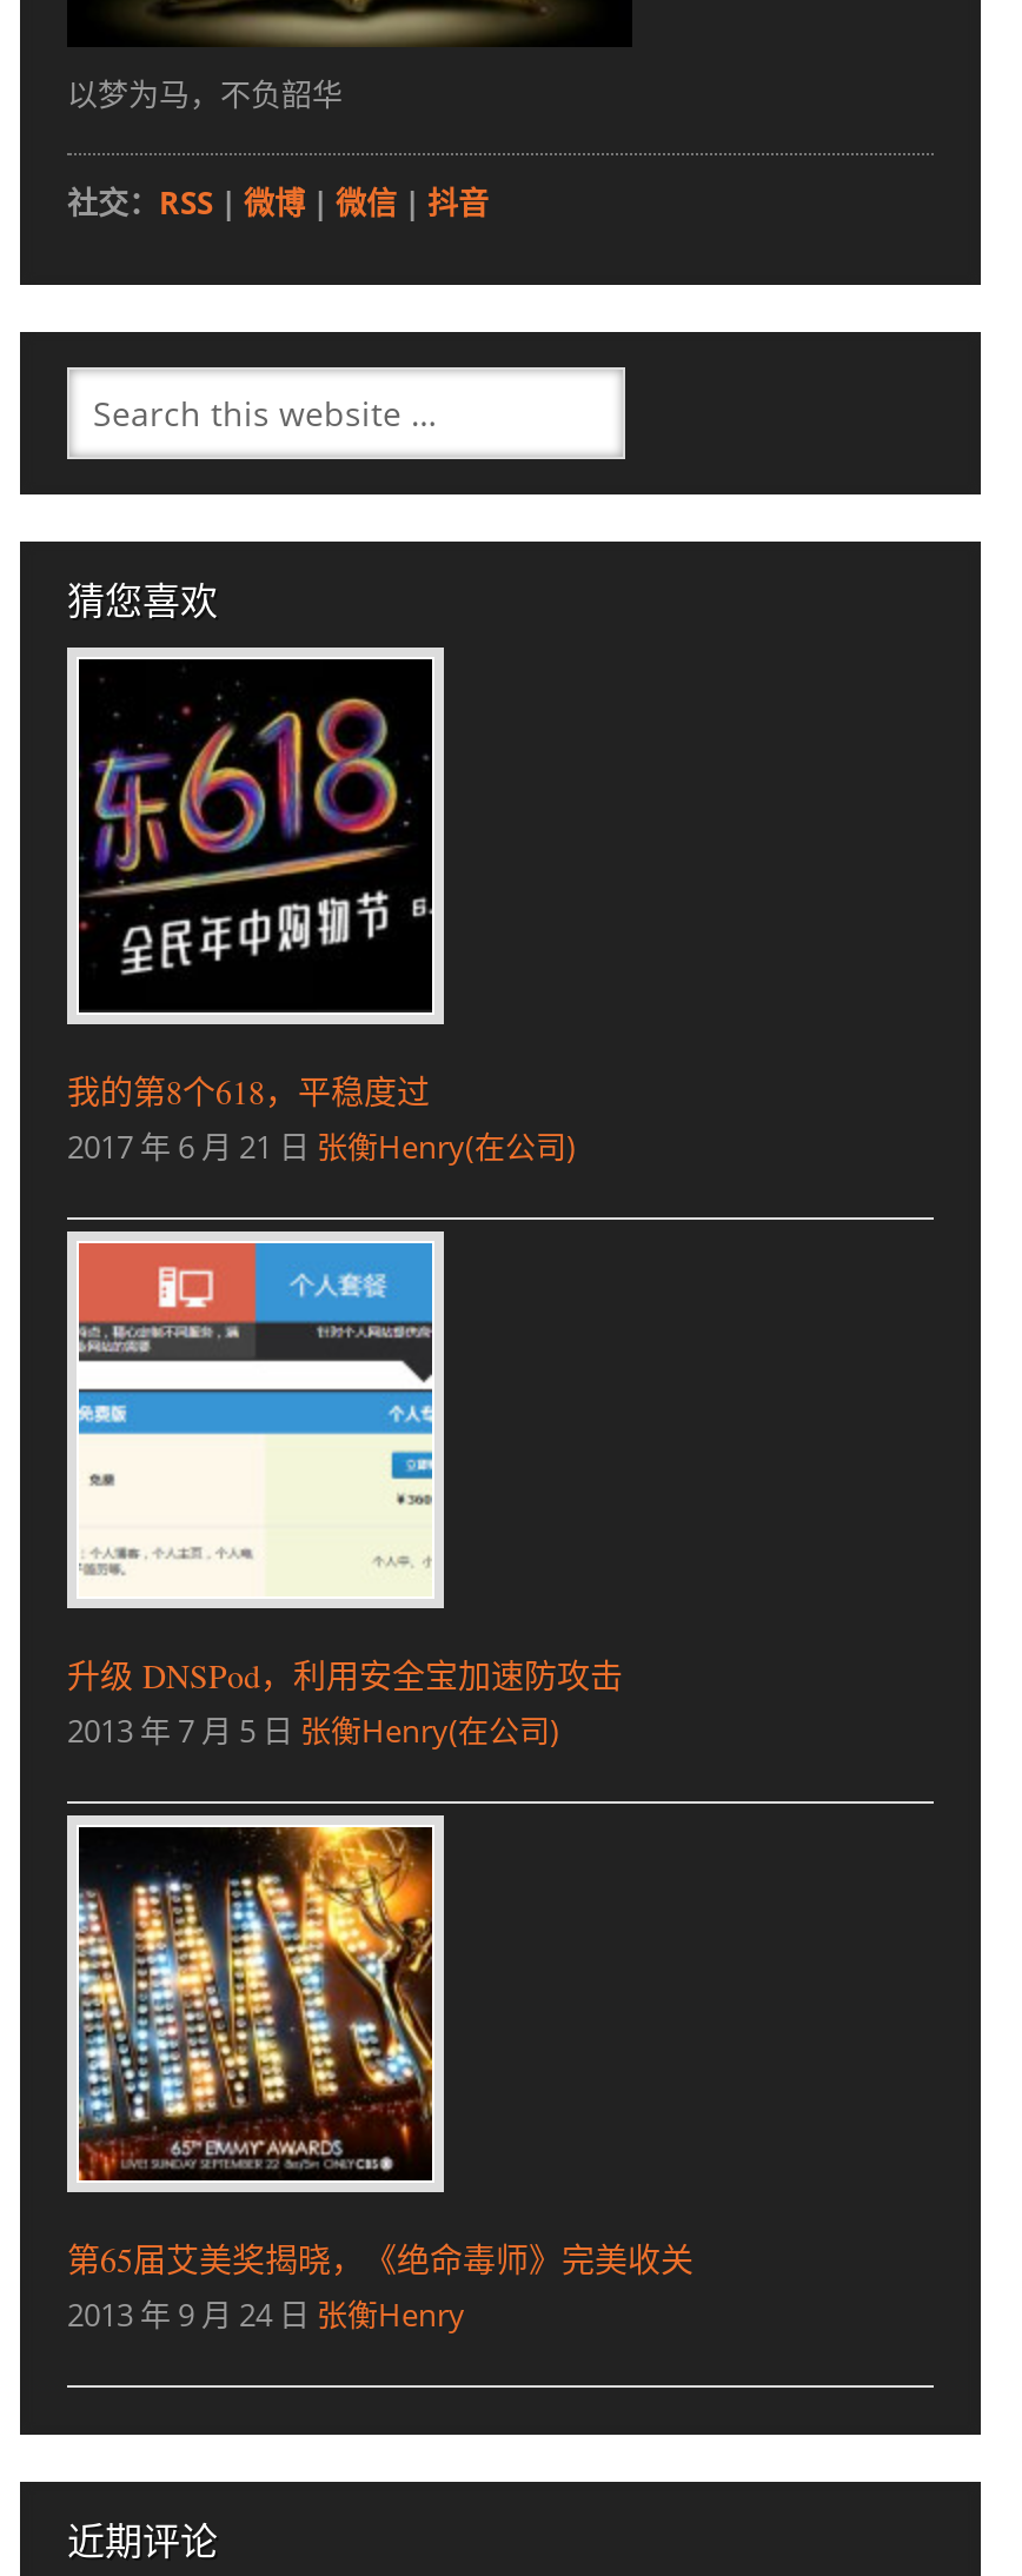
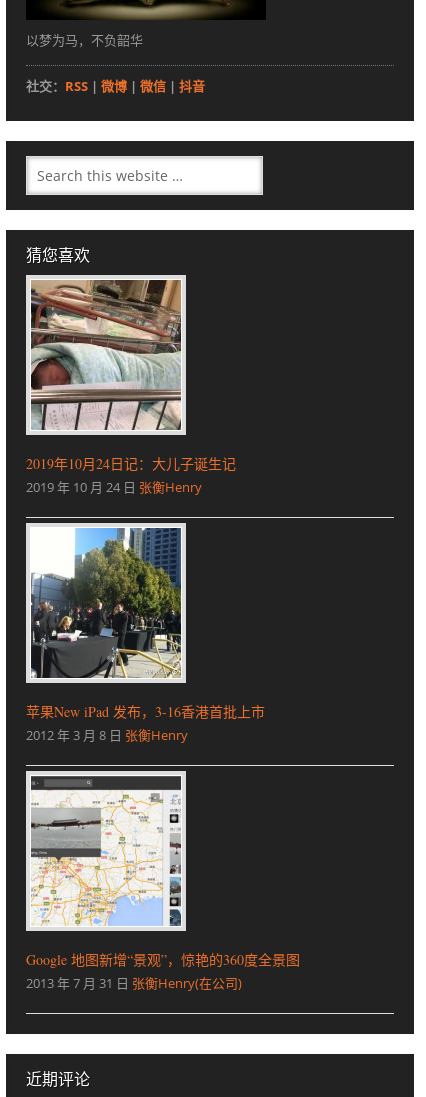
- [image]
- 我的第8个618，平稳度过
- 2017 年 6 月 21 日 张衡Henry(在公司)
+ [image]
+ 2019年10月24日记：大儿子诞生记
+ 2019 年 10 月 24 日 张衡Henry

- [image]
- 升级 DNSPod，利用安全宝加速防攻击
- 2013 年 7 月 5 日 张衡Henry(在公司)
+ [image]
+ 苹果New iPad 发布，3-16香港首批上市
+ 2012 年 3 月 8 日 张衡Henry

- [image]
- 第65届艾美奖揭晓，《绝命毒师》完美收关
- 2013 年 9 月 24 日 张衡Henry
+ [image]
+ Google 地图新增“景观”，惊艳的360度全景图
+ 2013 年 7 月 31 日 张衡Henry(在公司)
